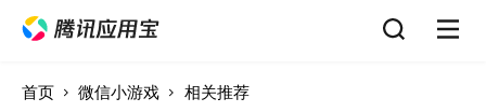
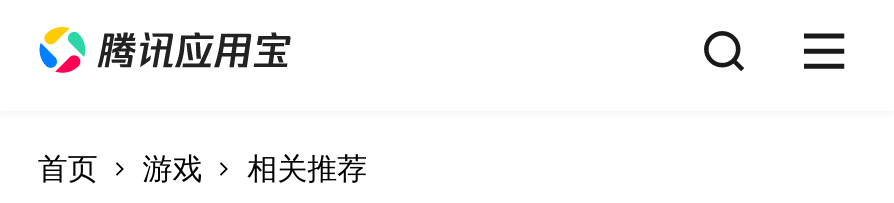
- 微信小游戏
+ 游戏
